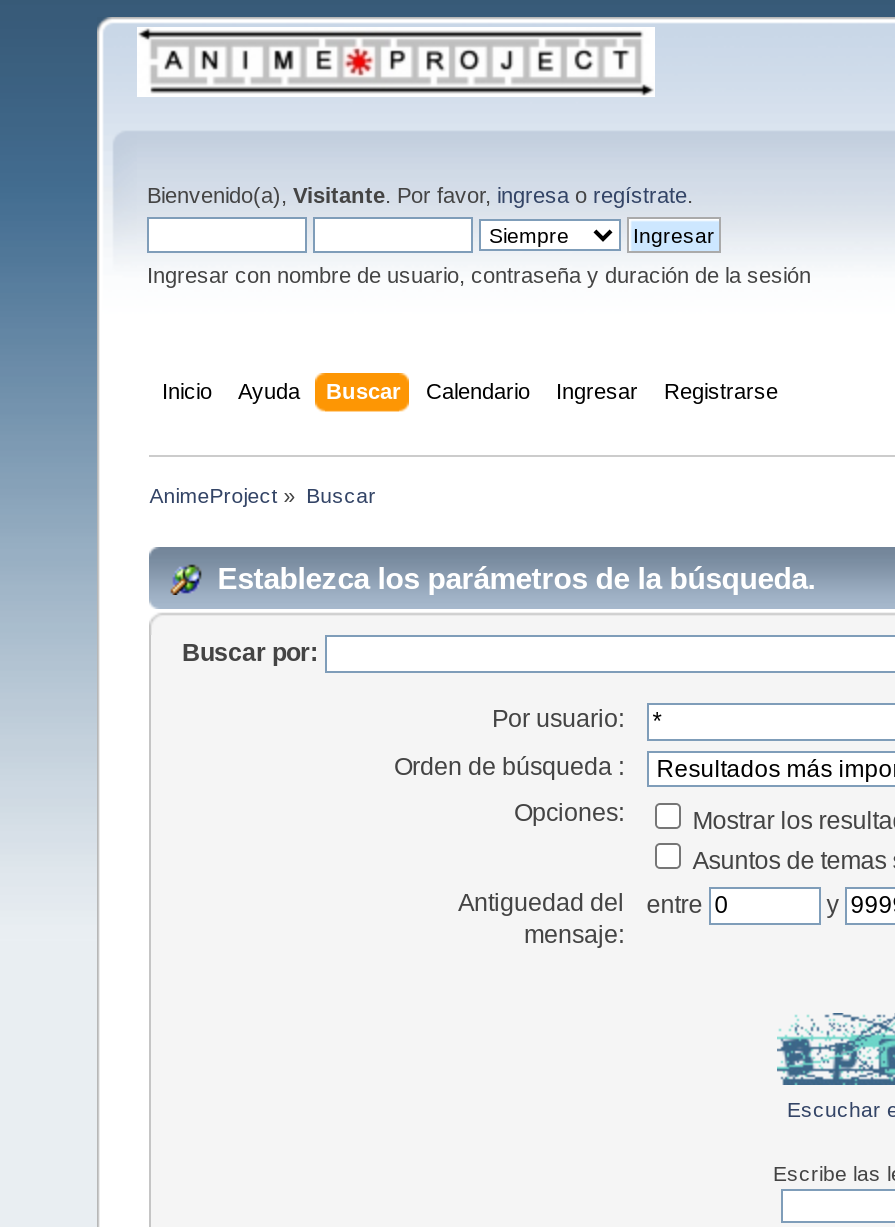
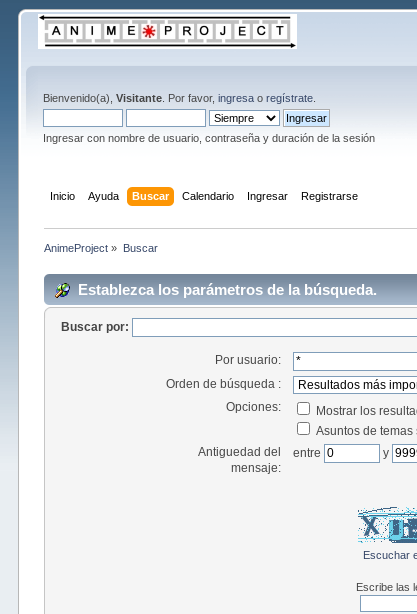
- [image]
+ [image]
